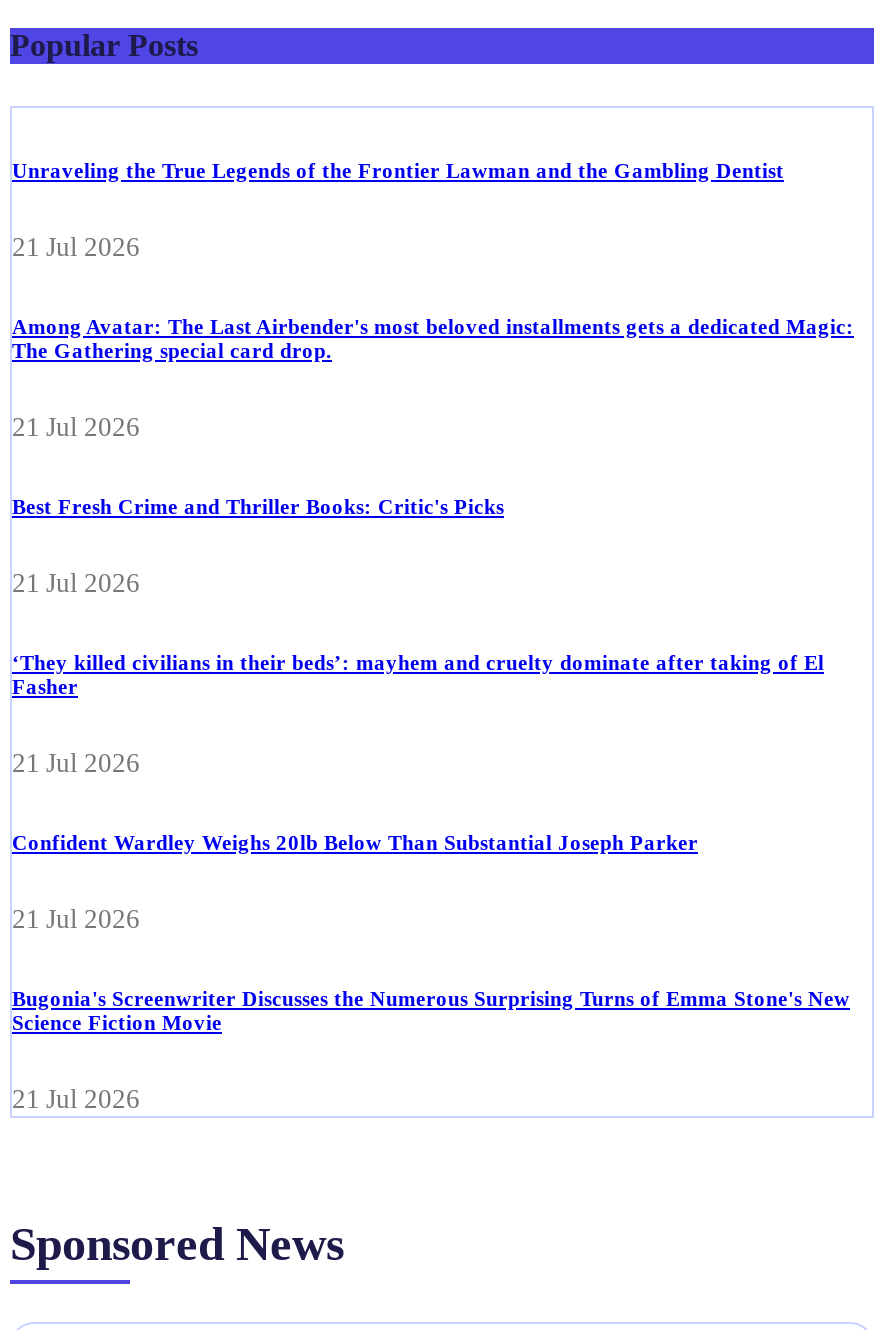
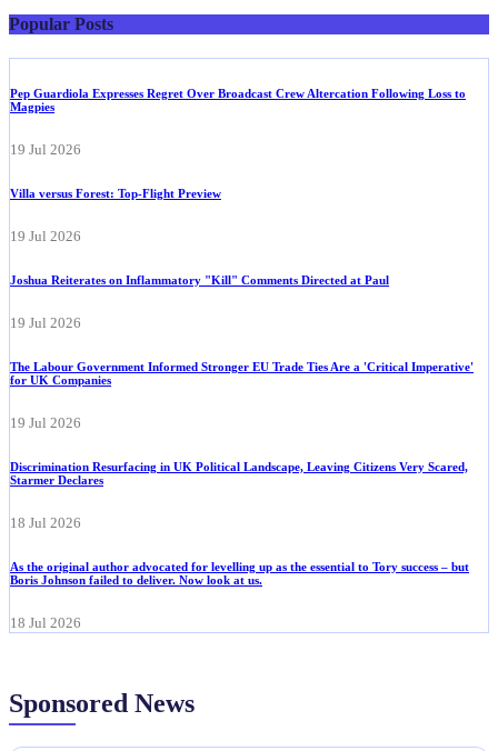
- Unraveling the True Legends of the Frontier Lawman and the Gambling Dentist
+ Pep Guardiola Expresses Regret Over Broadcast Crew Altercation Following Loss to
+ Magpies

- 21 Jul 2026
+ 19 Jul 2026

- Among Avatar: The Last Airbender's most beloved installments gets a dedicated Magic:
- The Gathering special card drop.
+ Villa versus Forest: Top-Flight Preview

- 21 Jul 2026
+ 19 Jul 2026

- Best Fresh Crime and Thriller Books: Critic's Picks
+ Joshua Reiterates on Inflammatory "Kill" Comments Directed at Paul

- 21 Jul 2026
+ 19 Jul 2026

- ‘They killed civilians in their beds’: mayhem and cruelty dominate after taking of El
- Fasher
+ The Labour Government Informed Stronger EU Trade Ties Are a 'Critical Imperative'
+ for UK Companies

- 21 Jul 2026
+ 19 Jul 2026

- Confident Wardley Weighs 20lb Below Than Substantial Joseph Parker
+ Discrimination Resurfacing in UK Political Landscape, Leaving Citizens Very Scared,
+ Starmer Declares

- 21 Jul 2026
+ 18 Jul 2026

- Bugonia's Screenwriter Discusses the Numerous Surprising Turns of Emma Stone's New
- Science Fiction Movie
+ As the original author advocated for levelling up as the essential to Tory success – but
+ Boris Johnson failed to deliver. Now look at us.

- 21 Jul 2026
+ 18 Jul 2026
